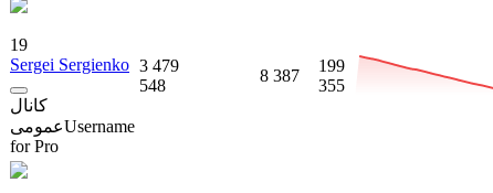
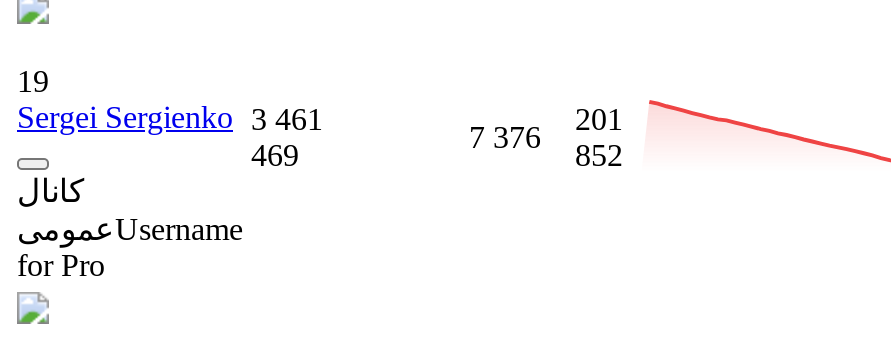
- Sergei Sergienko 3 479
+ Sergei Sergienko 3 461

- 199
+ 201

- 8 387
+ 7 376

- 548
+ 469

- 355
+ 852
